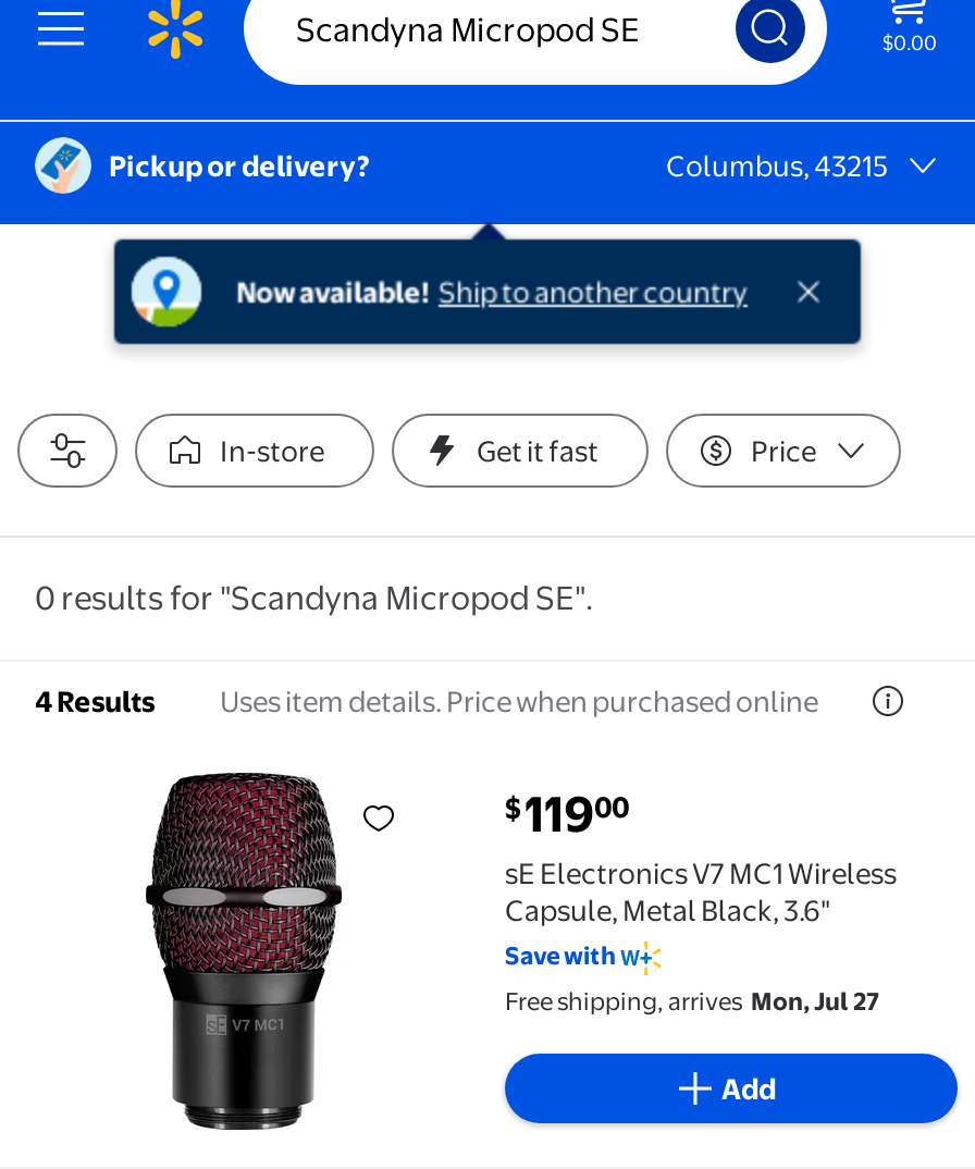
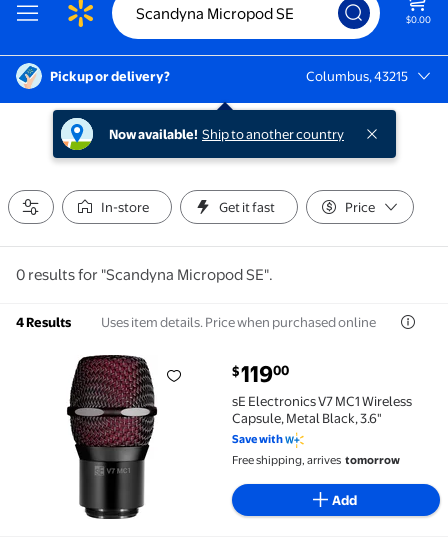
- Free shipping, arrives Mon, Jul 27
+ Free shipping, arrives tomorrow
